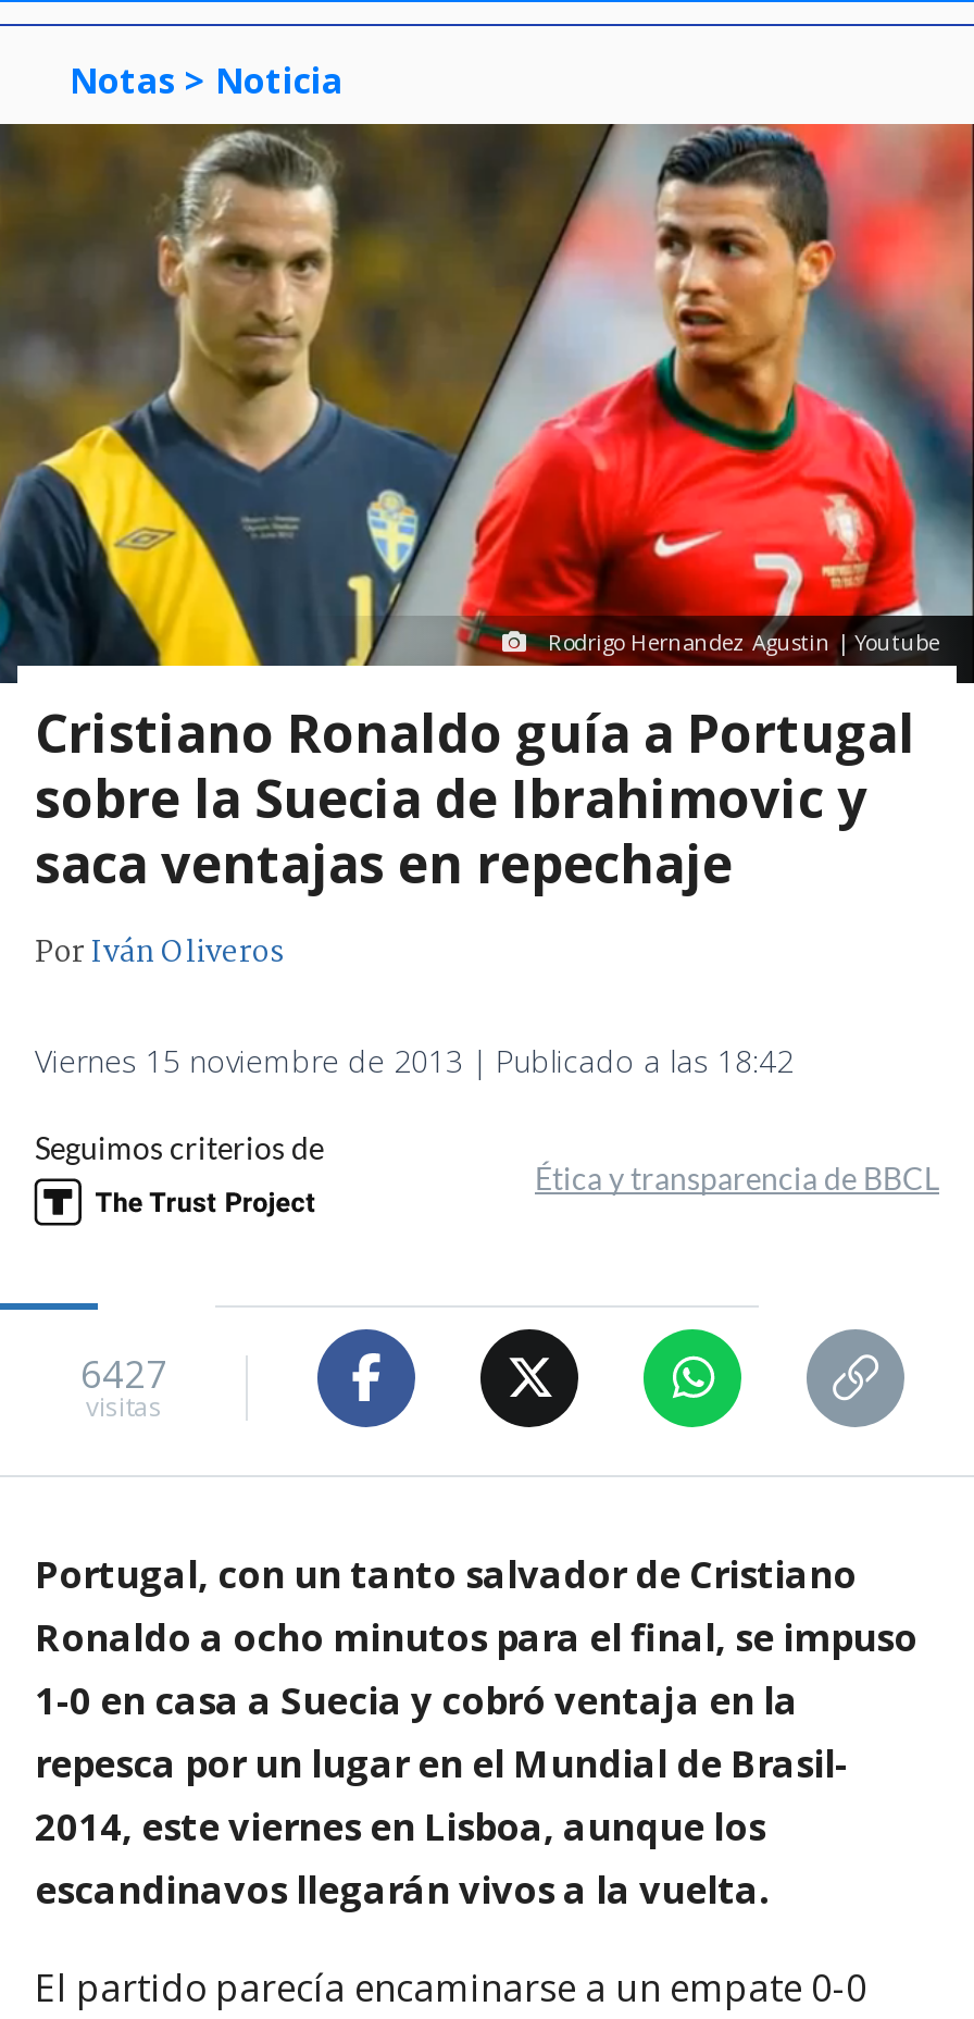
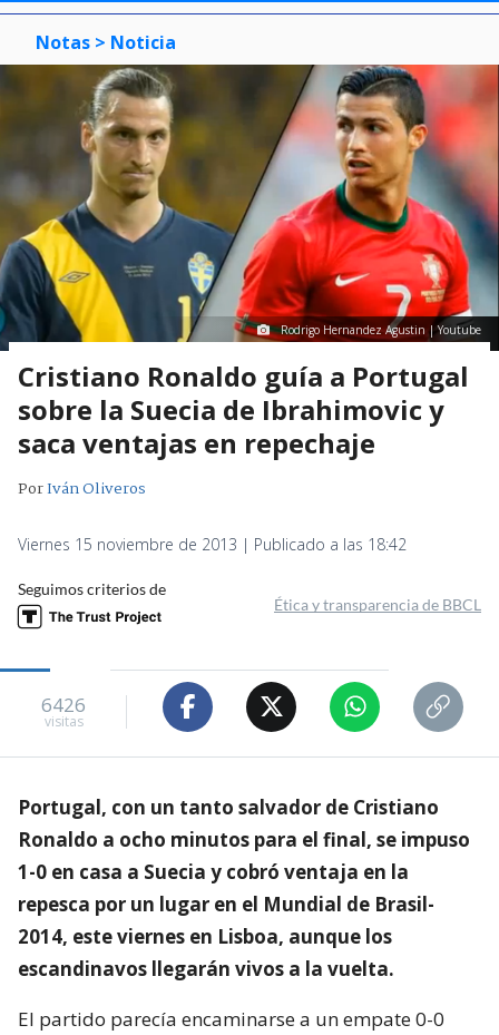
- 6427
+ 6426
